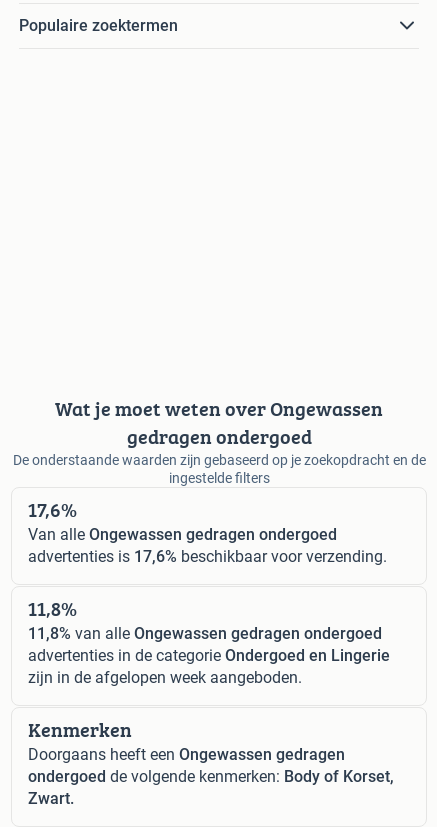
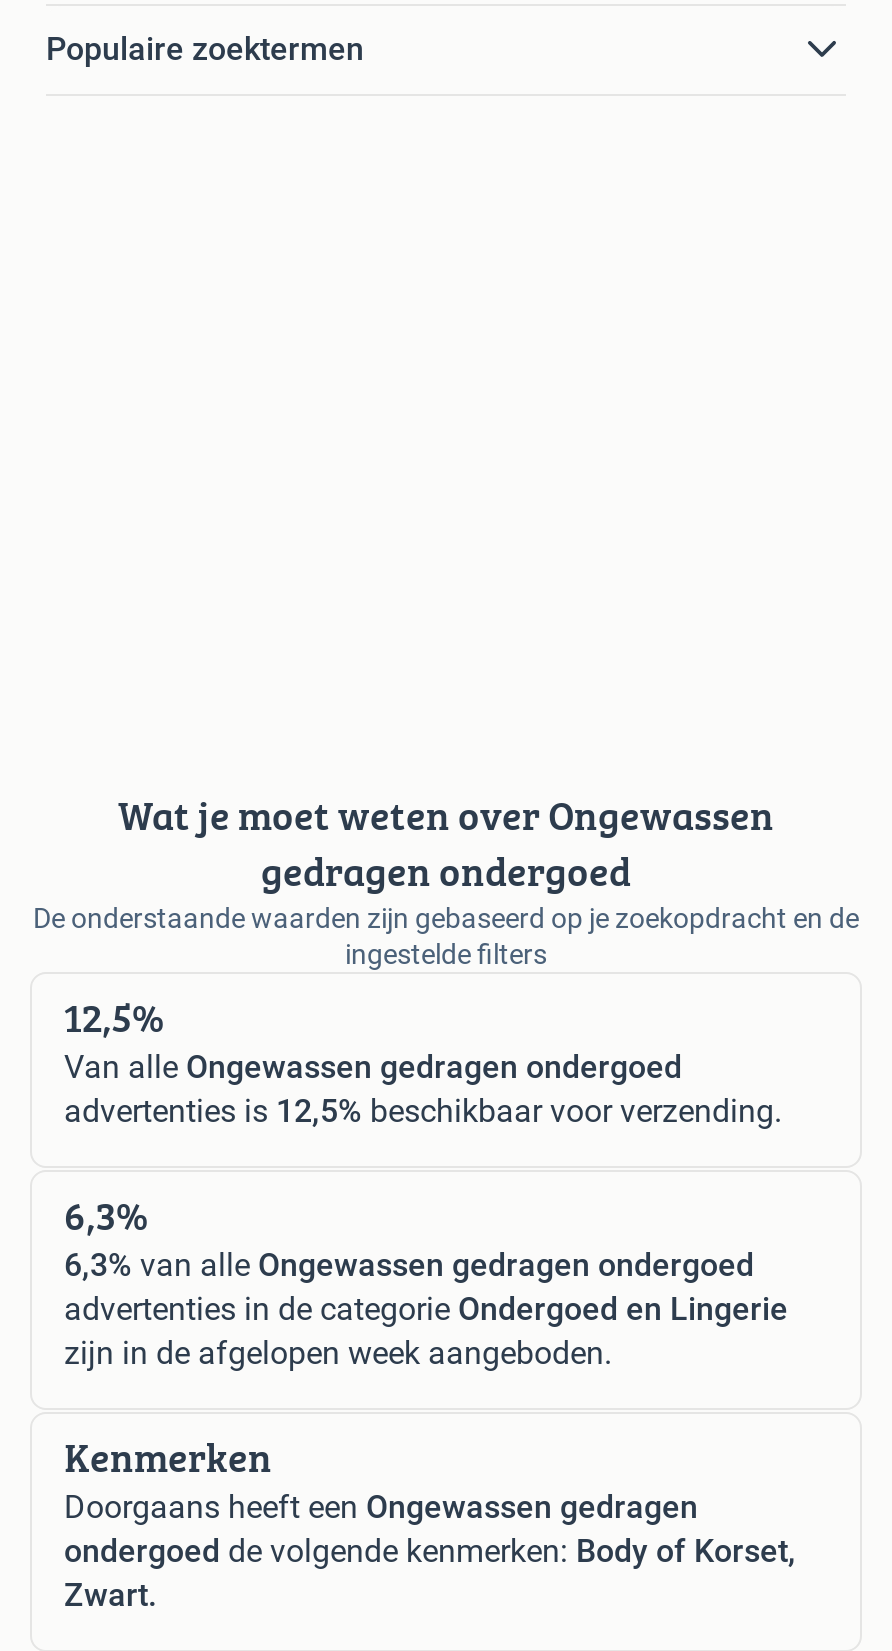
- 17,6%
+ 12,5%

- advertenties is 17,6% beschikbaar voor verzending.
+ advertenties is 12,5% beschikbaar voor verzending.

- 11,8%
+ 6,3%

- 11,8% van alle Ongewassen gedragen ondergoed
+ 6,3% van alle Ongewassen gedragen ondergoed
